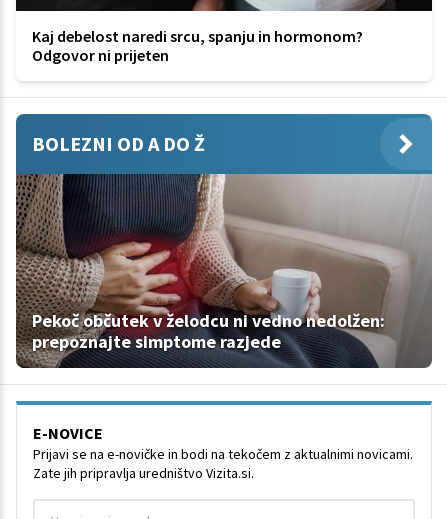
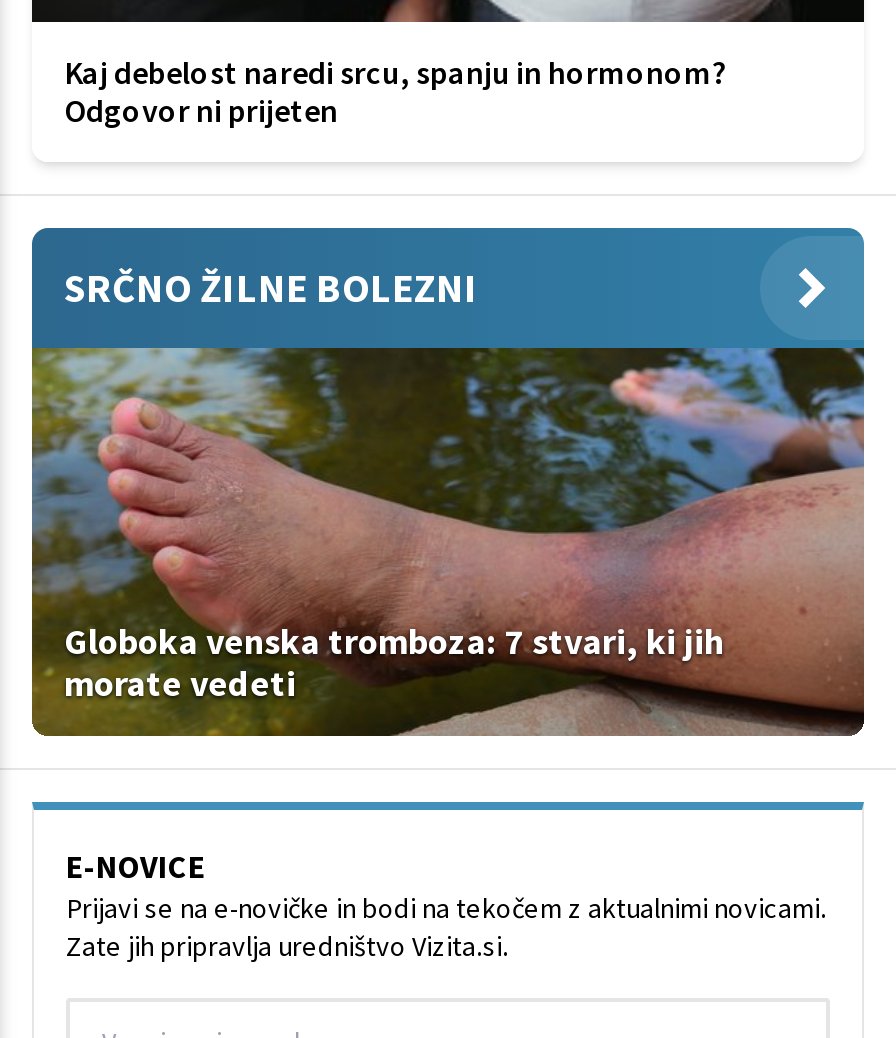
- BOLEZNI OD A DO Ž
+ SRČNO ŽILNE BOLEZNI

- [image]
- Pekoč občutek v želodcu ni vedno nedolžen:
- prepoznajte simptome razjede
+ [image]
+ Globoka venska tromboza: 7 stvari, ki jih
+ morate vedeti
